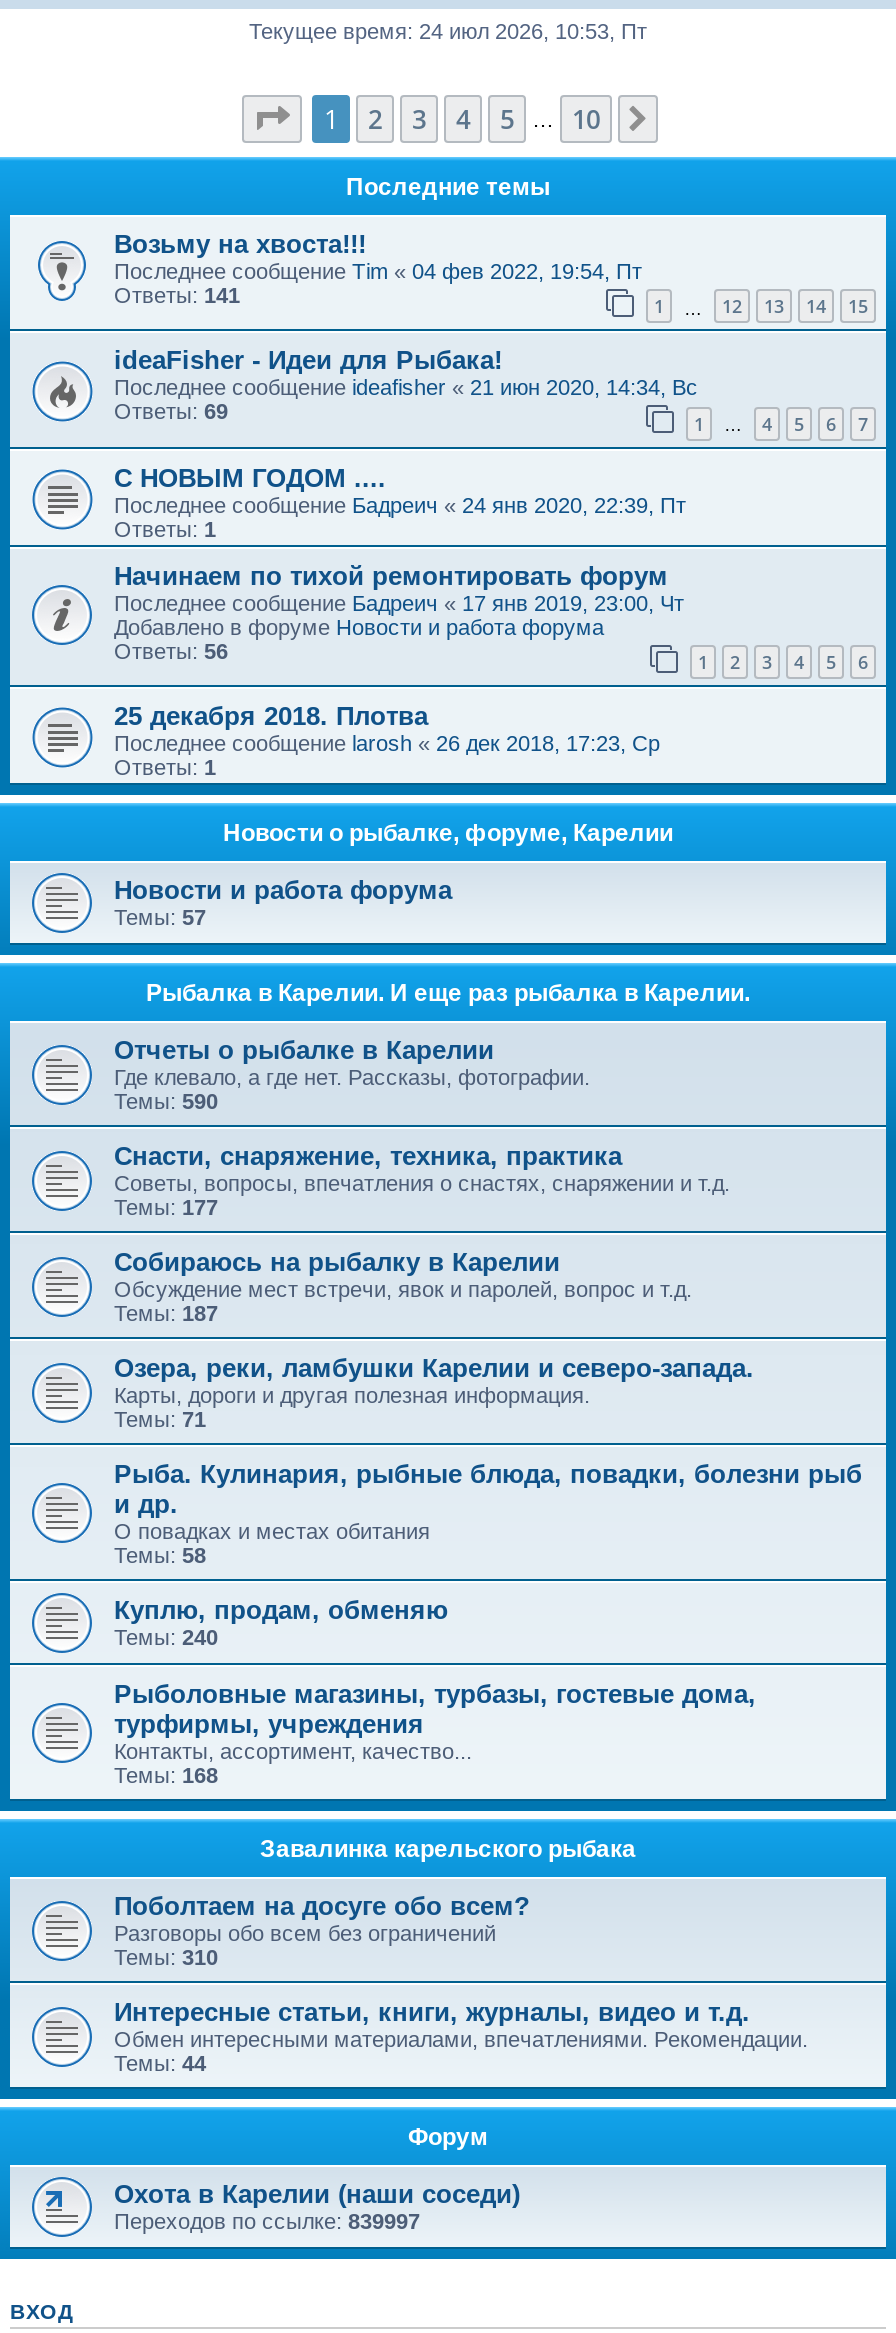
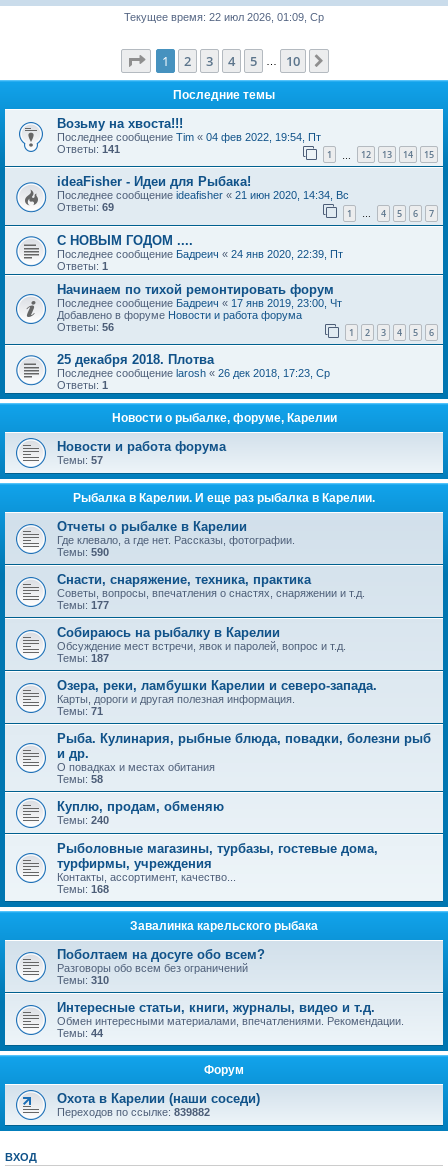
- Текущее время: 24 июл 2026, 10:53, Пт
+ Текущее время: 22 июл 2026, 01:09, Ср

- Переходов по ссылке:839997
+ Переходов по ссылке:839882
